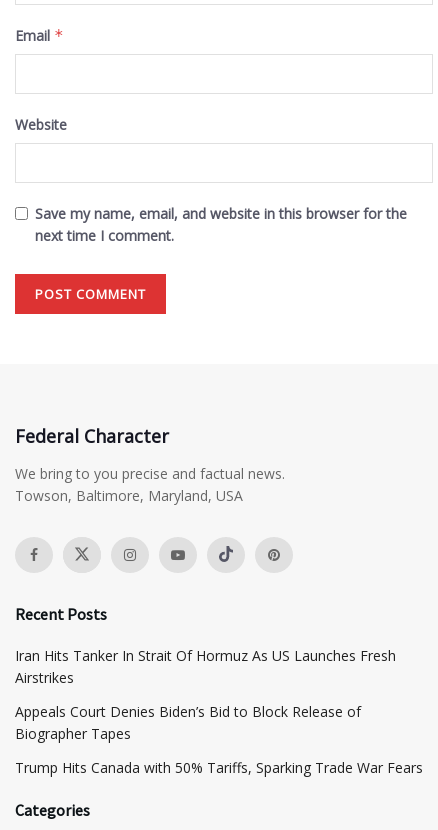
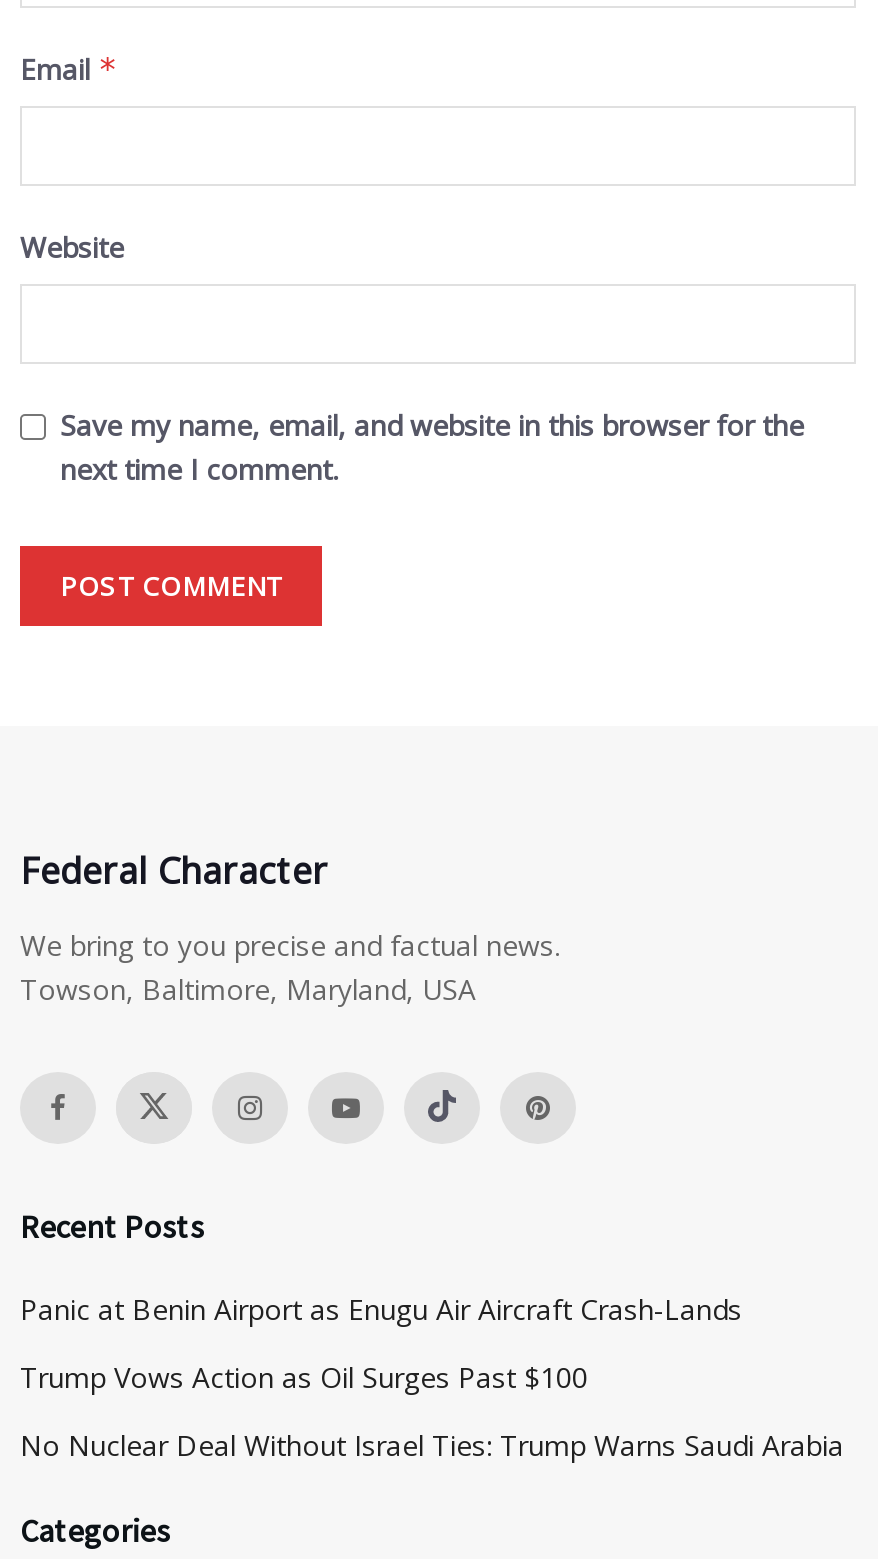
- Iran Hits Tanker In Strait Of Hormuz As US Launches Fresh
- Airstrikes
+ Panic at Benin Airport as Enugu Air Aircraft Crash-Lands

- Appeals Court Denies Biden’s Bid to Block Release of
- Biographer Tapes
+ Trump Vows Action as Oil Surges Past $100

- Trump Hits Canada with 50% Tariffs, Sparking Trade War Fears
+ No Nuclear Deal Without Israel Ties: Trump Warns Saudi Arabia
